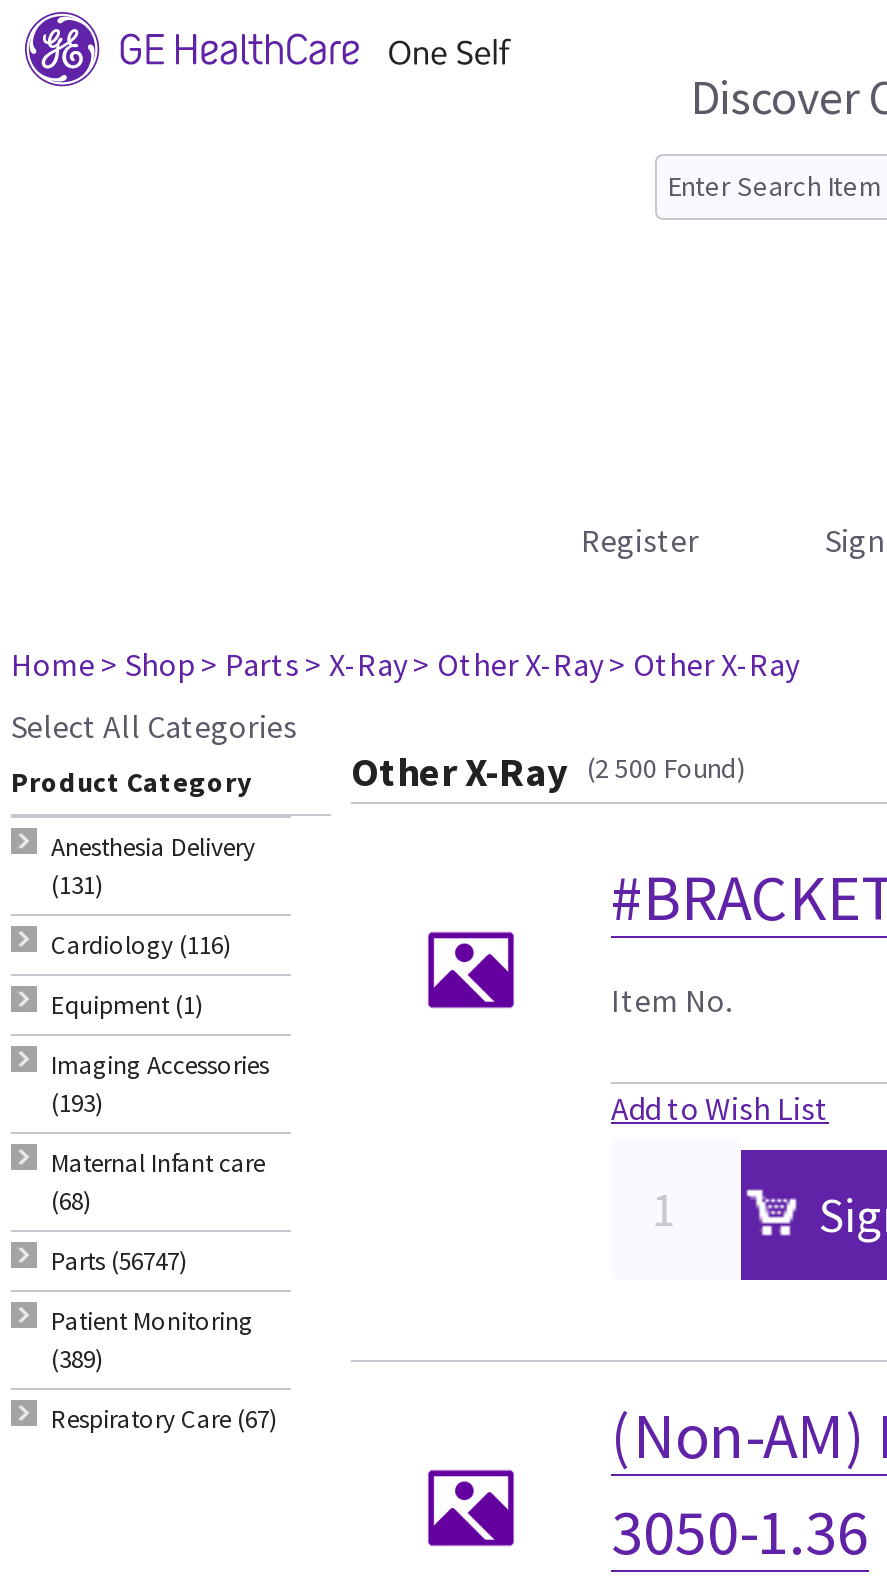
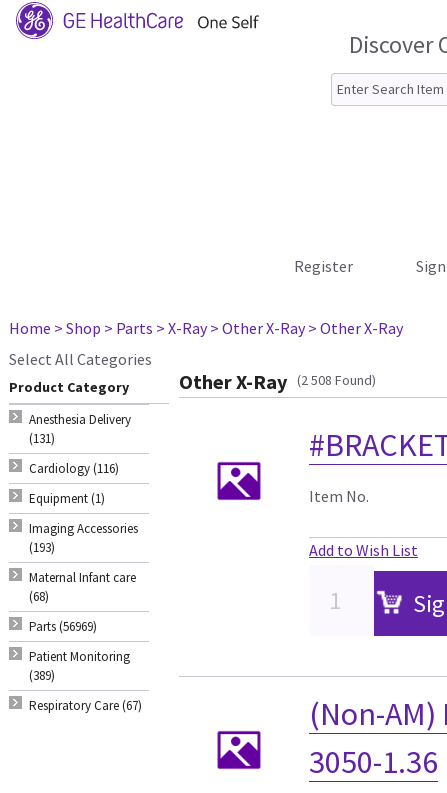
- Other X-Ray (2 500 Found)
+ Other X-Ray (2 508 Found)

- Parts (56747)
+ Parts (56969)
